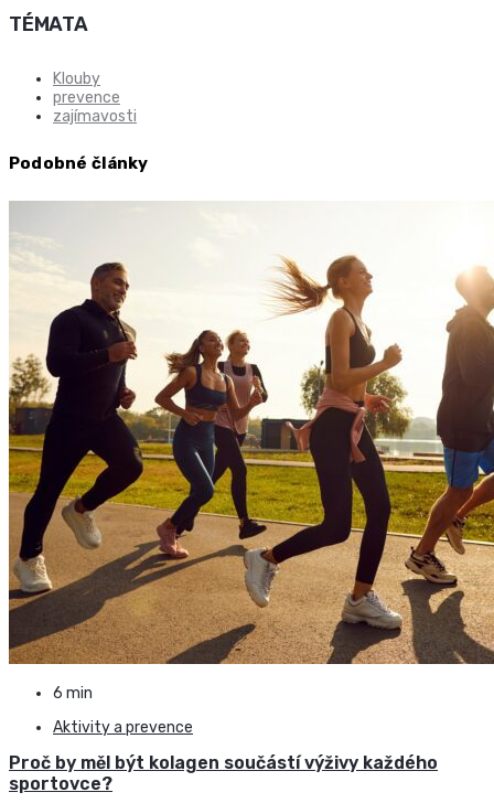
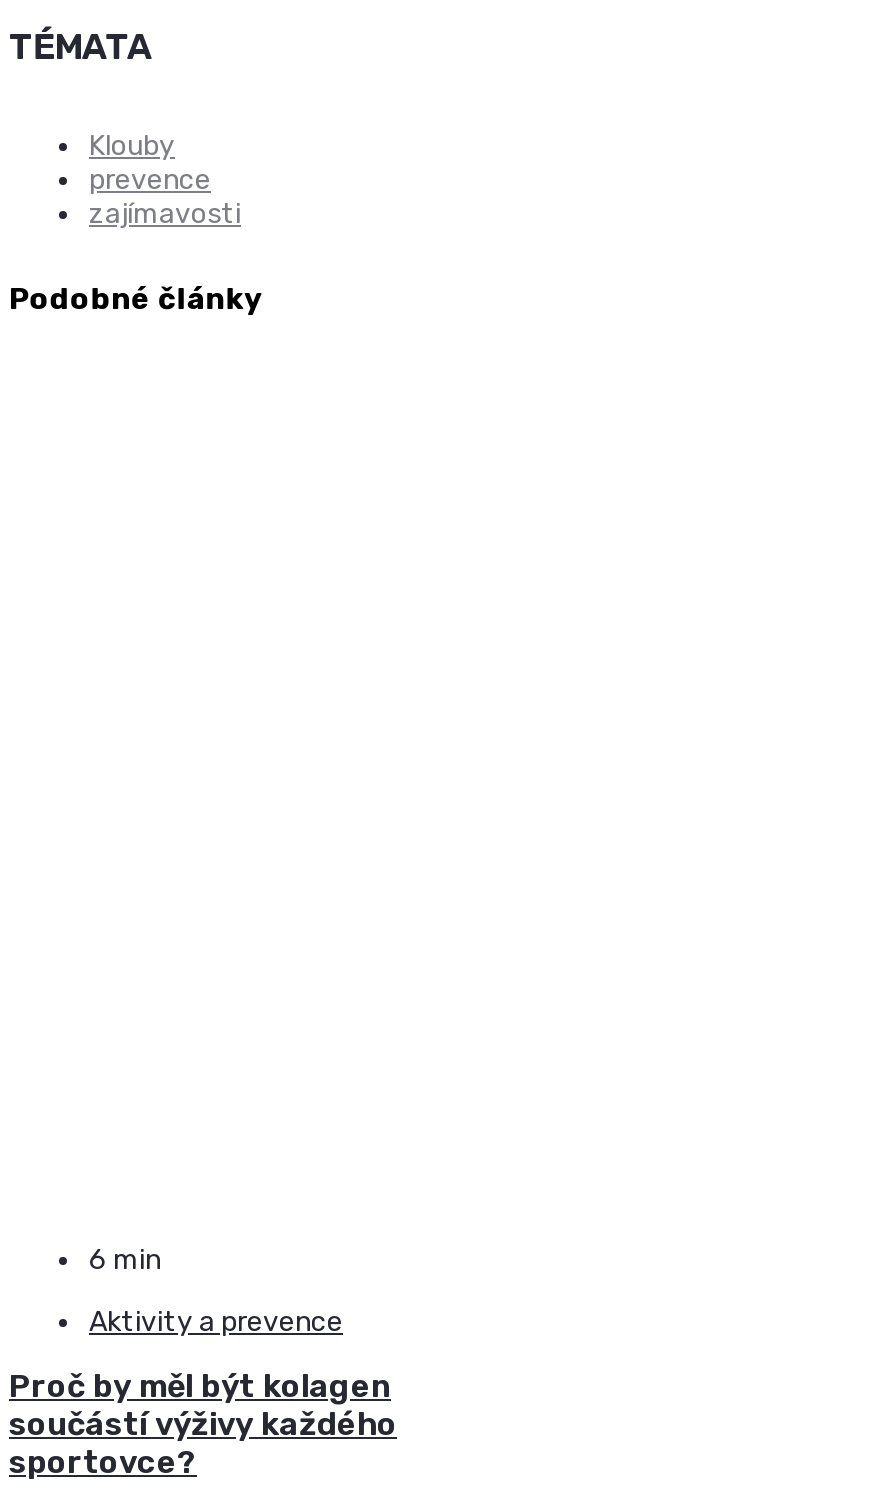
- [image]
